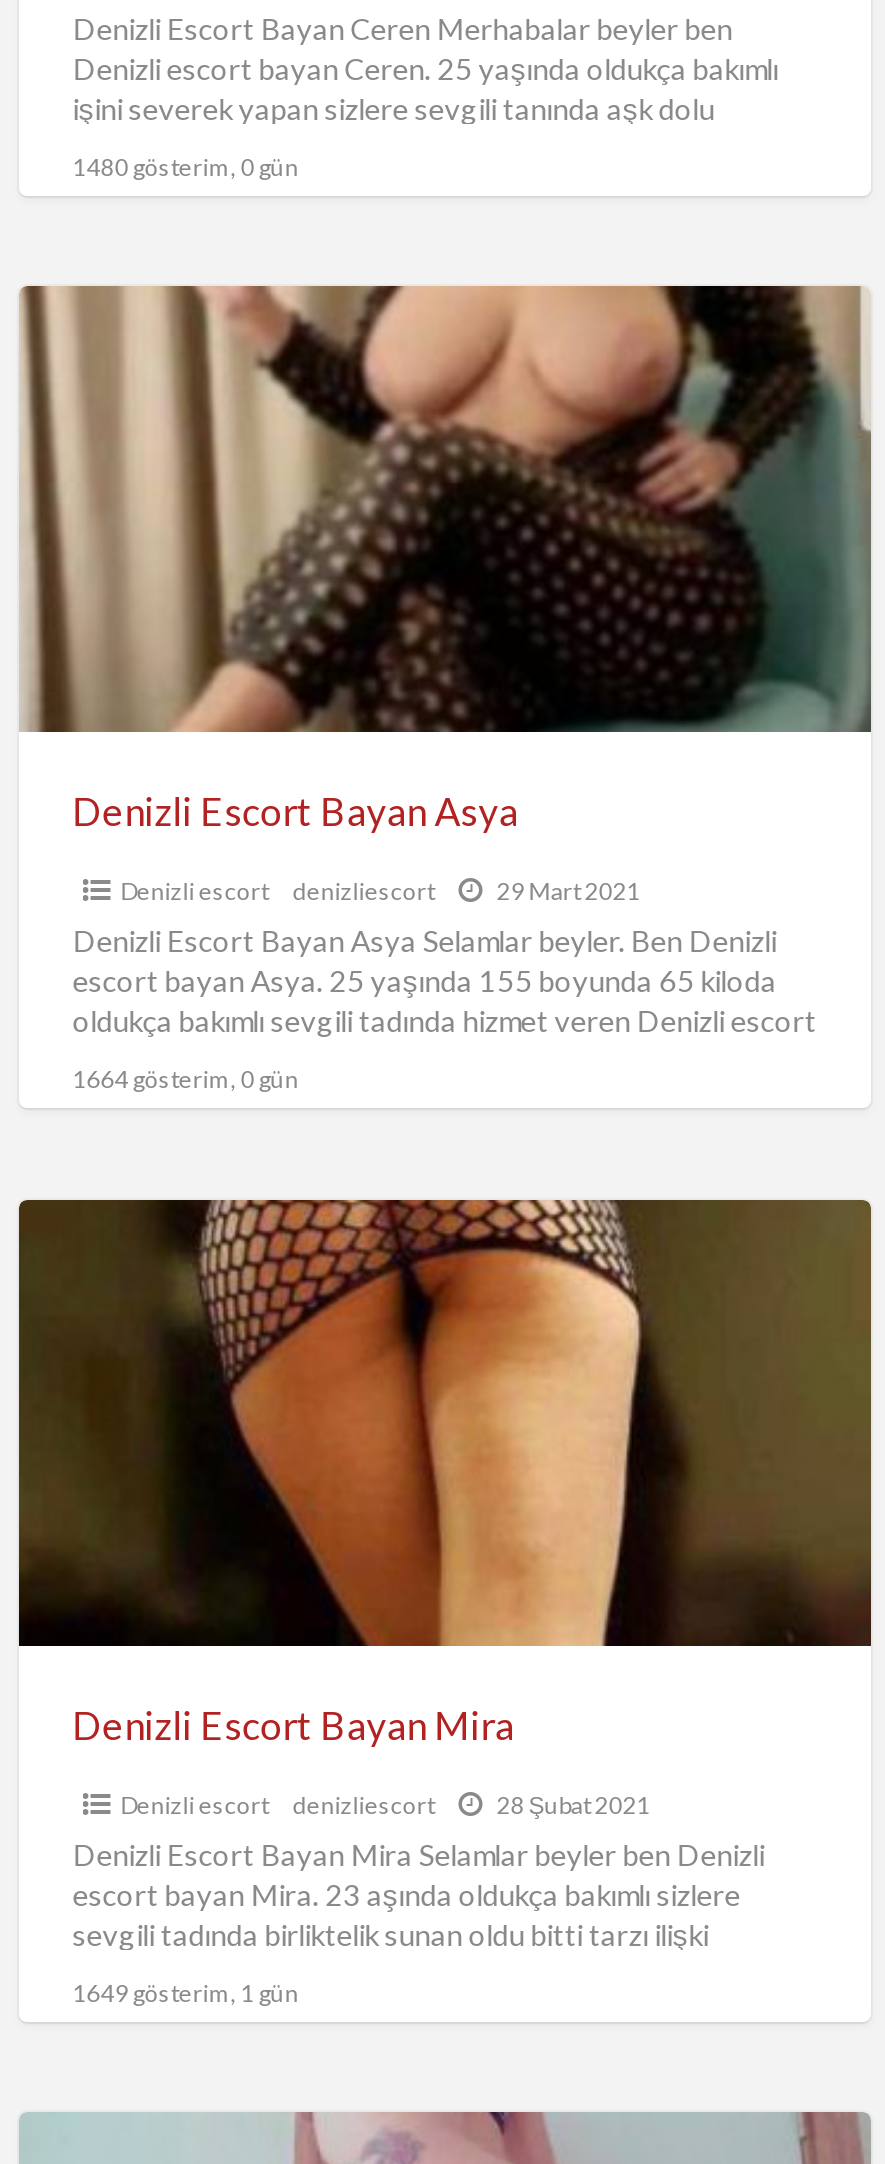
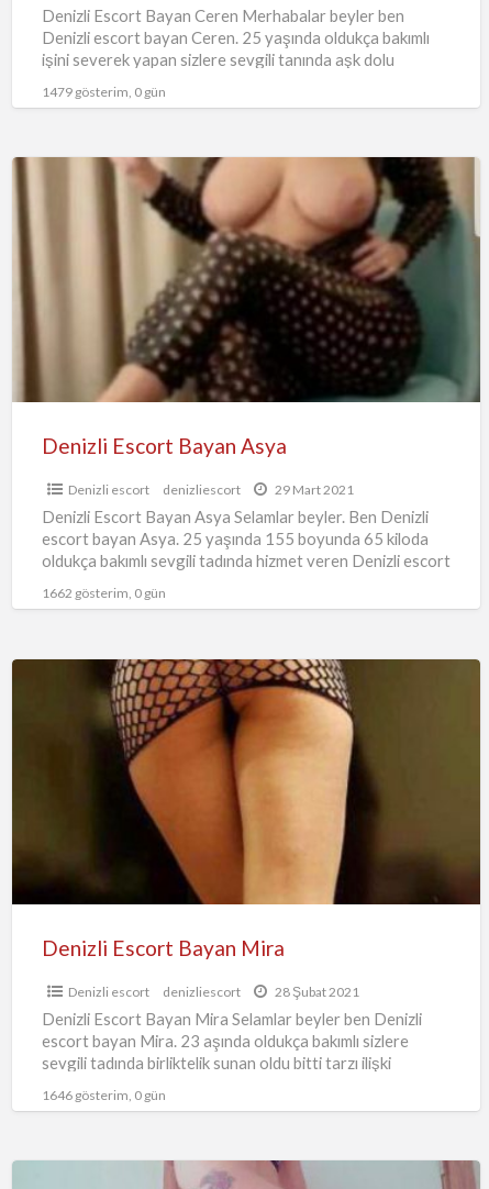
- 1480 gösterim, 0 gün
+ 1479 gösterim, 0 gün

- 1664 gösterim, 0 gün
+ 1662 gösterim, 0 gün

- 1649 gösterim, 1 gün
+ 1646 gösterim, 0 gün
